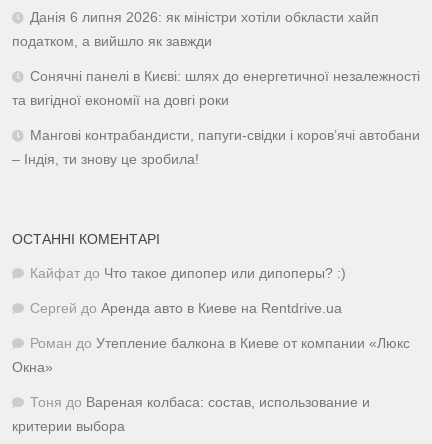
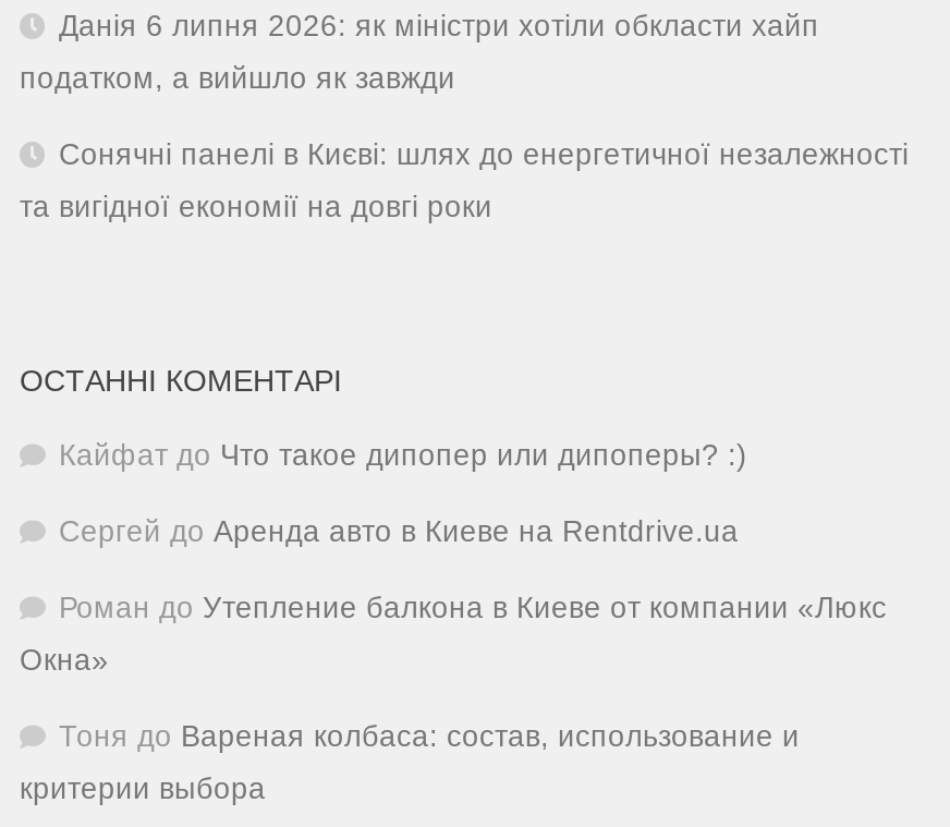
- Мангові контрабандисти, папуги-свідки і коров’ячі автобани
- – Індія, ти знову це зробила!
